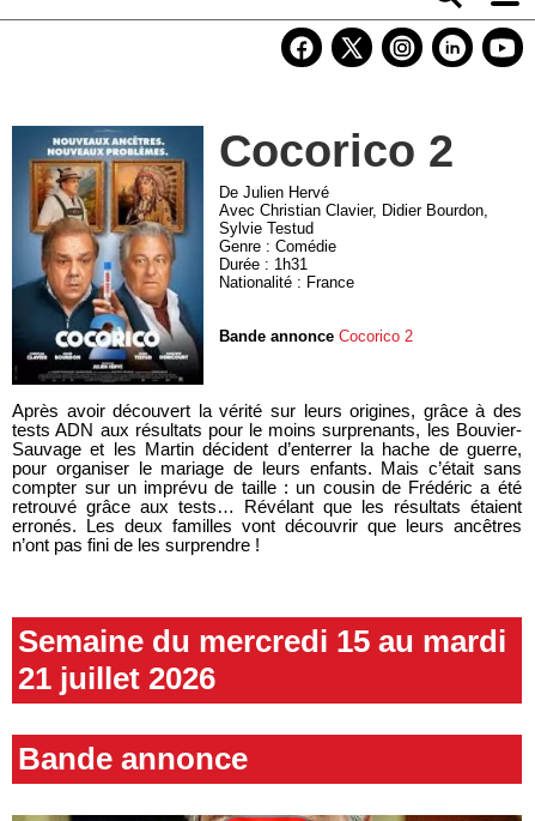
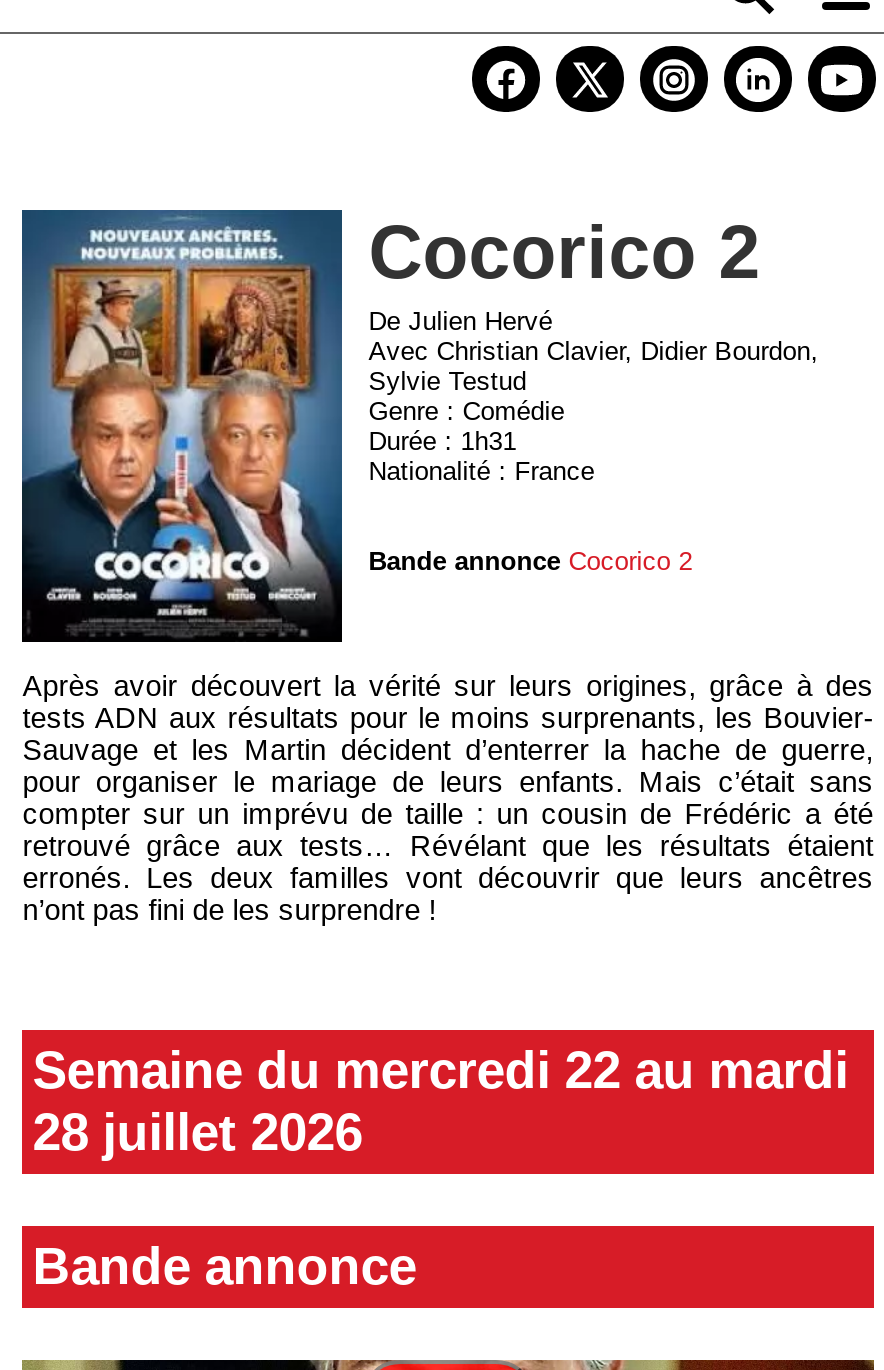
- Semaine du mercredi 15 au mardi
+ Semaine du mercredi 22 au mardi

- 21 juillet 2026
+ 28 juillet 2026
